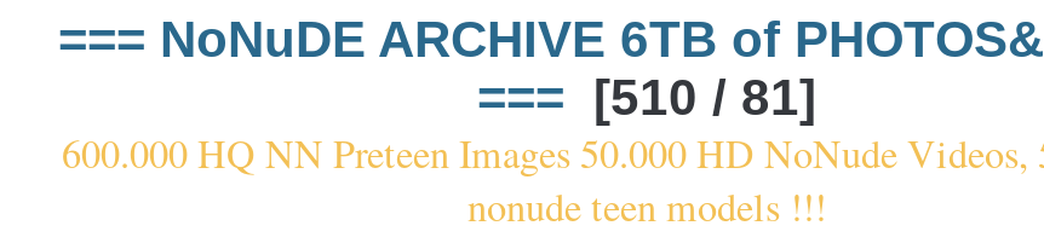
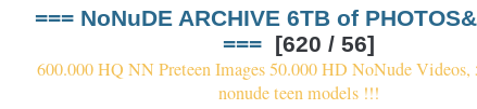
- === [510 / 81]
+ === [620 / 56]
